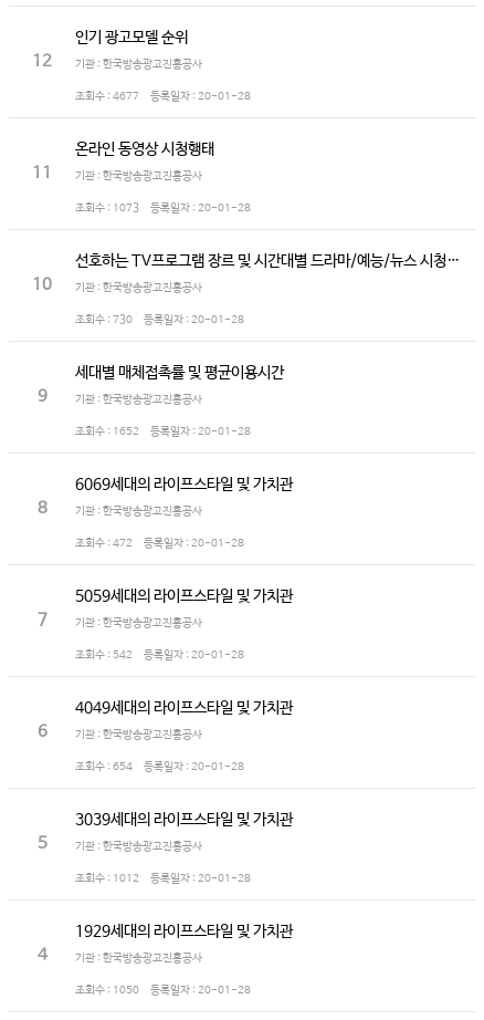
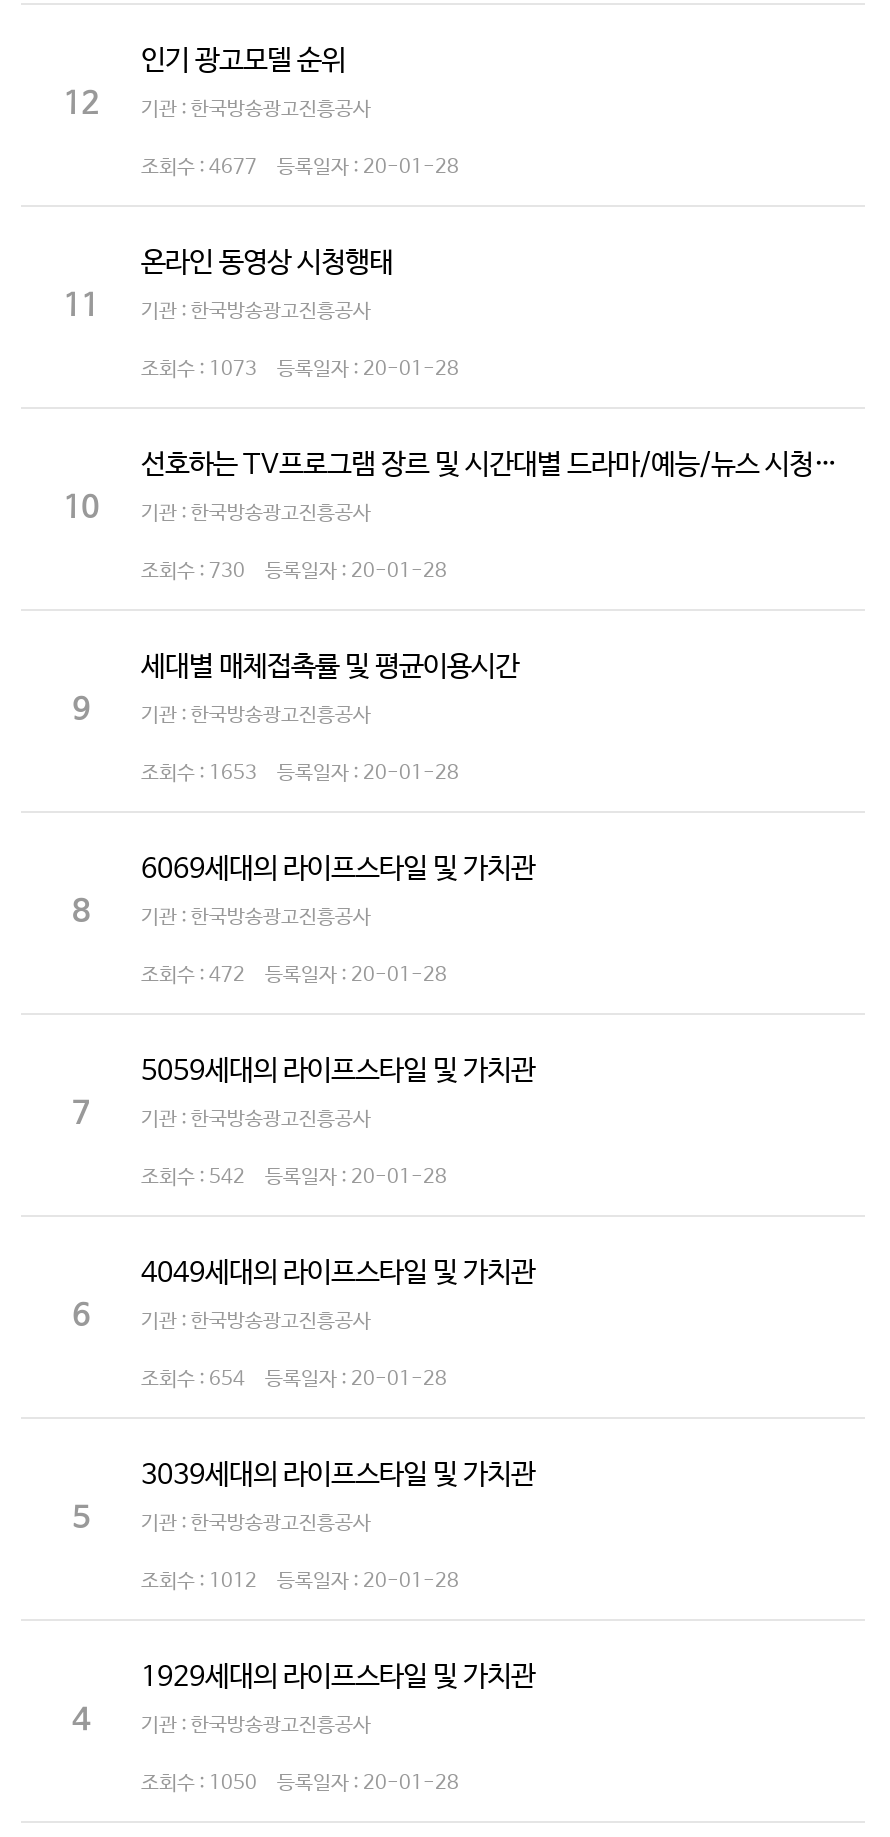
- 조회수 : 1652 등록일자 : 20-01-28
+ 조회수 : 1653 등록일자 : 20-01-28
